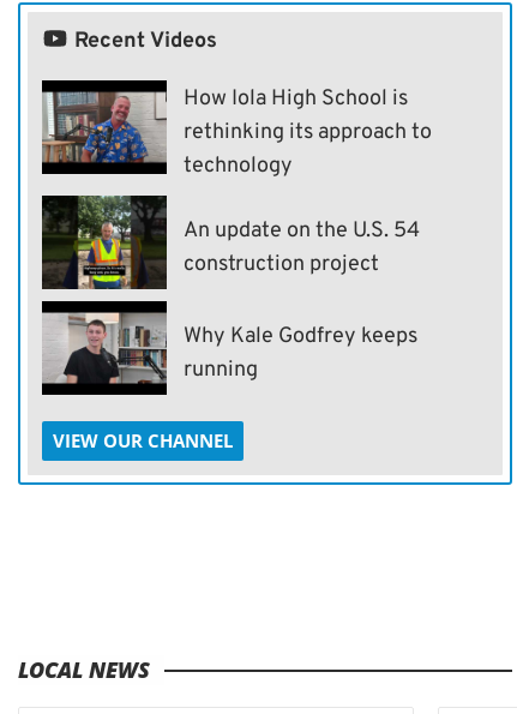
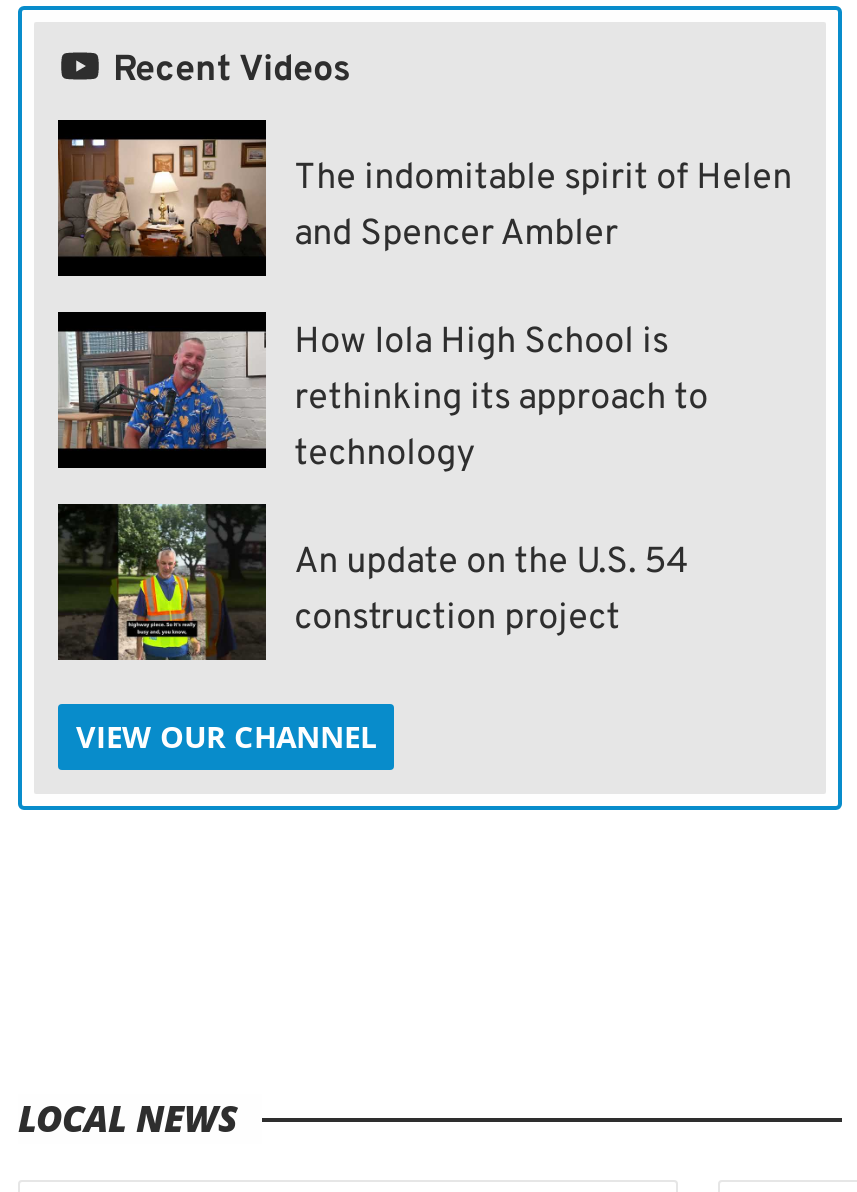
+ [image]
+ The indomitable spirit of Helen
+ and Spencer Ambler

moved down: [image] | How Iola High School is | rethinking its approach to | technology | An update on the U.S. 54 | construction project

- [image]
- Why Kale Godfrey keeps
- running
